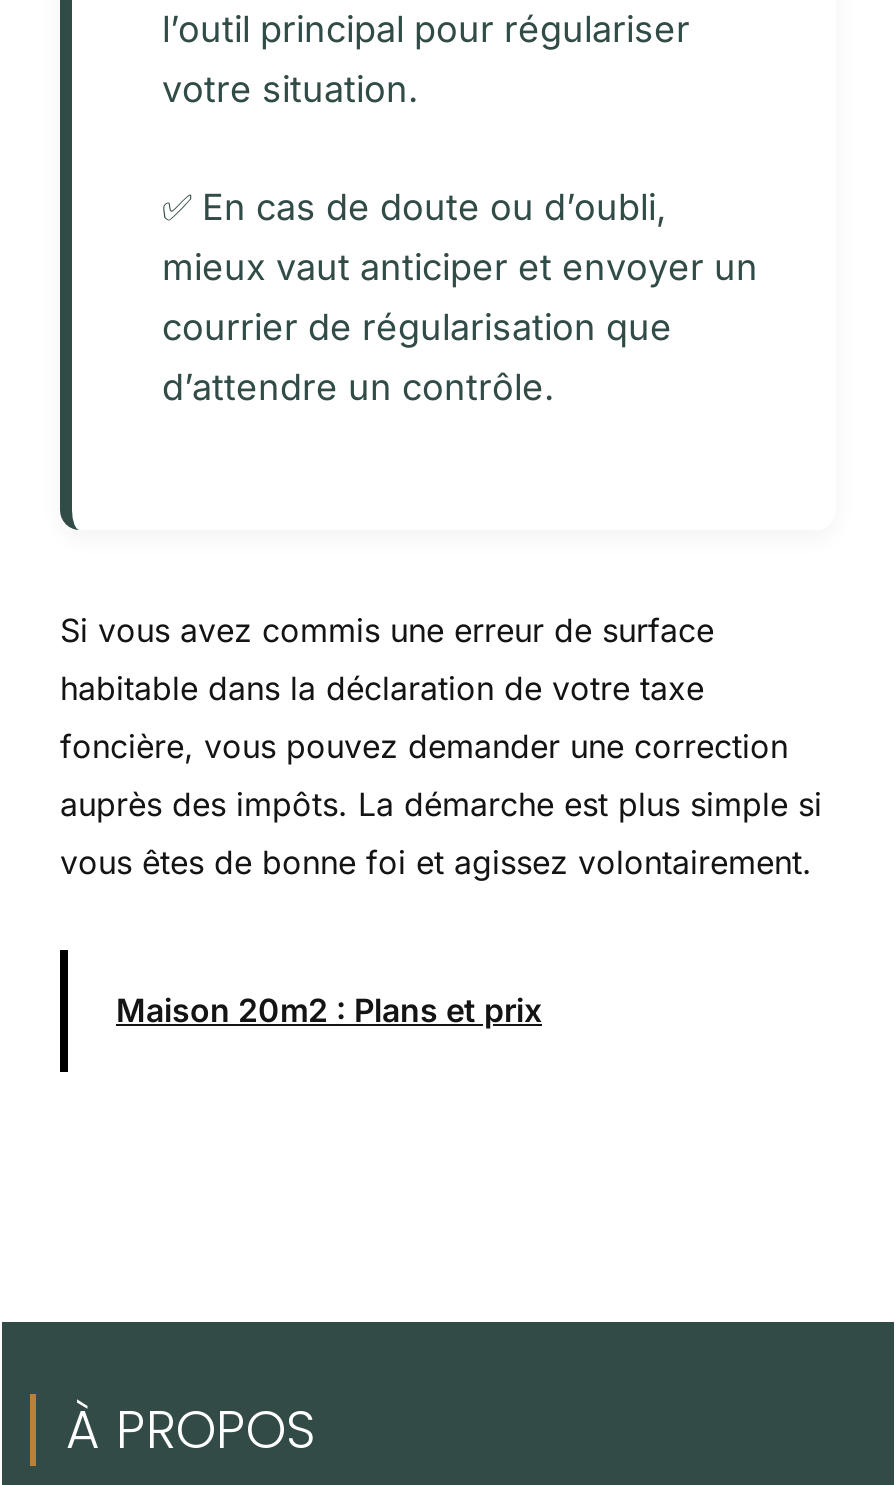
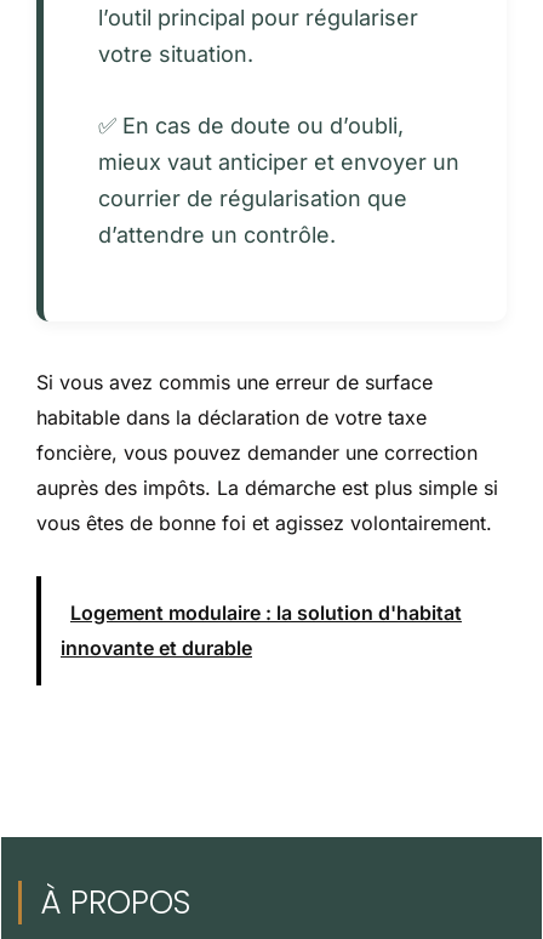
- Maison 20m2 : Plans et prix
+ Logement modulaire : la solution d'habitat
+ innovante et durable
